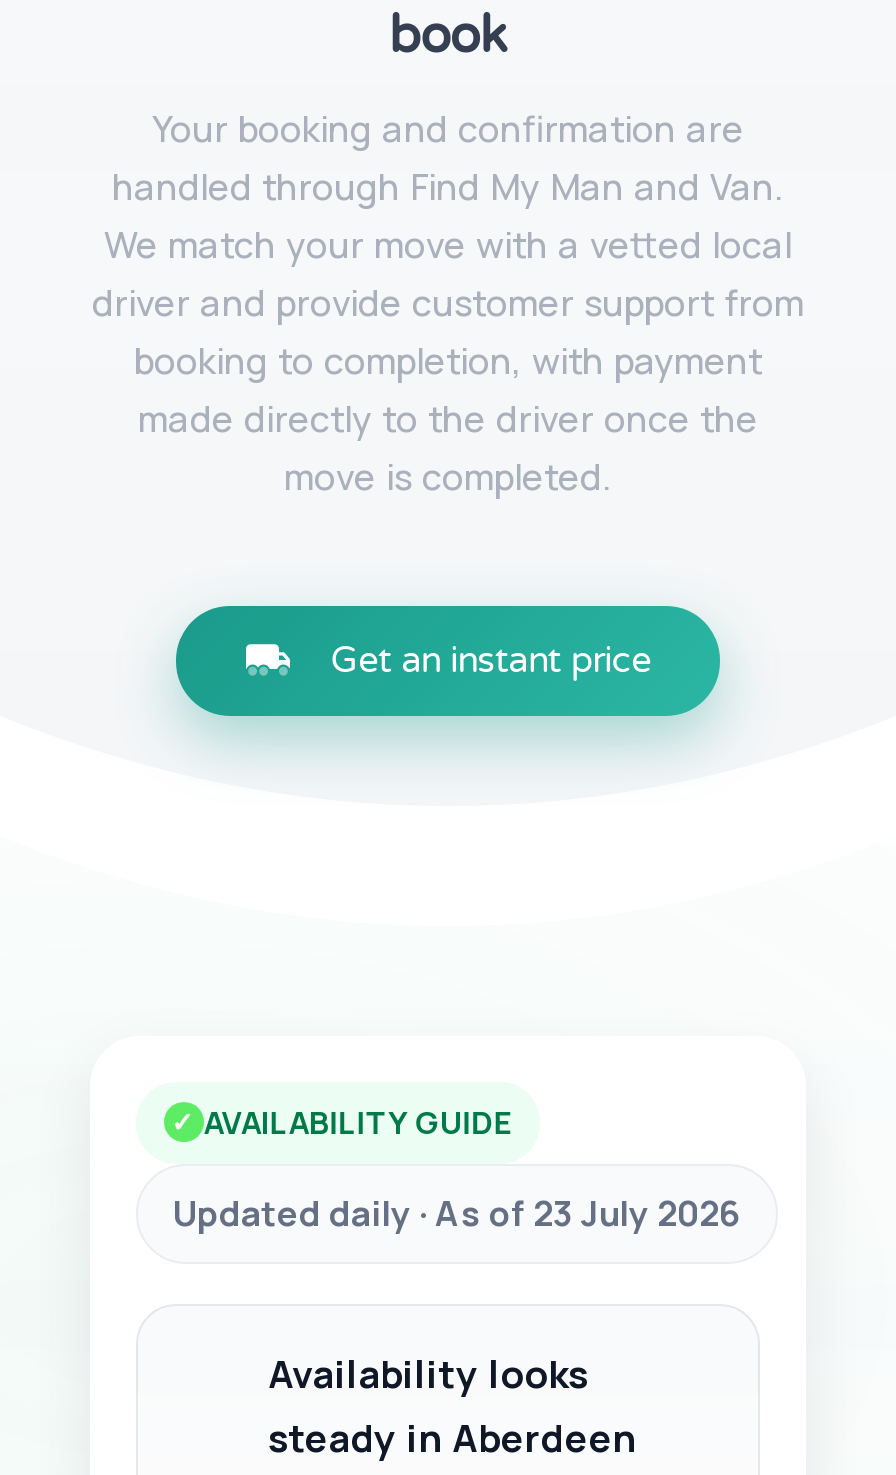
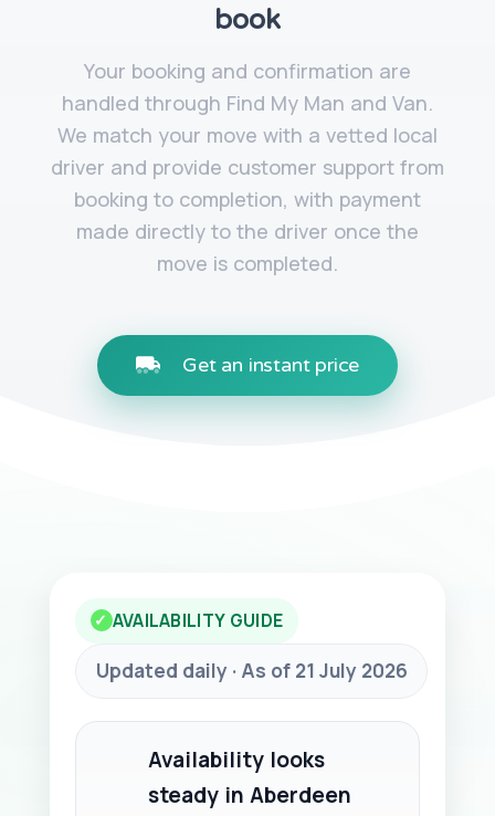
- Updated daily · As of 23 July 2026
+ Updated daily · As of 21 July 2026
